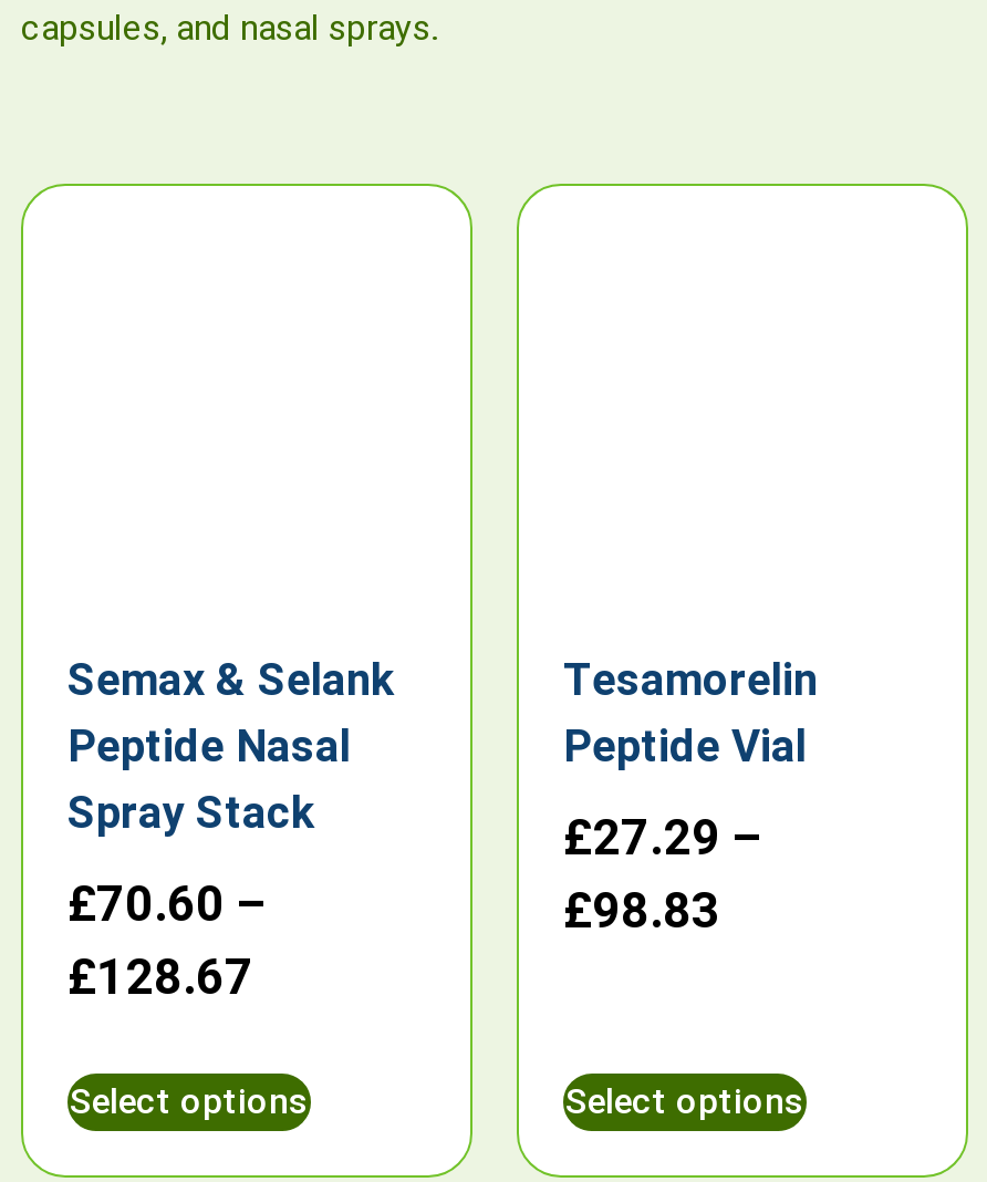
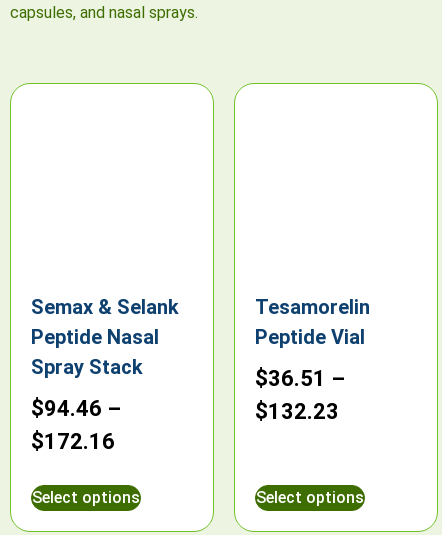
- £27.29 –
+ $36.51 –

- £70.60 –
+ $94.46 –

- £98.83
+ $132.23

- £128.67
+ $172.16
